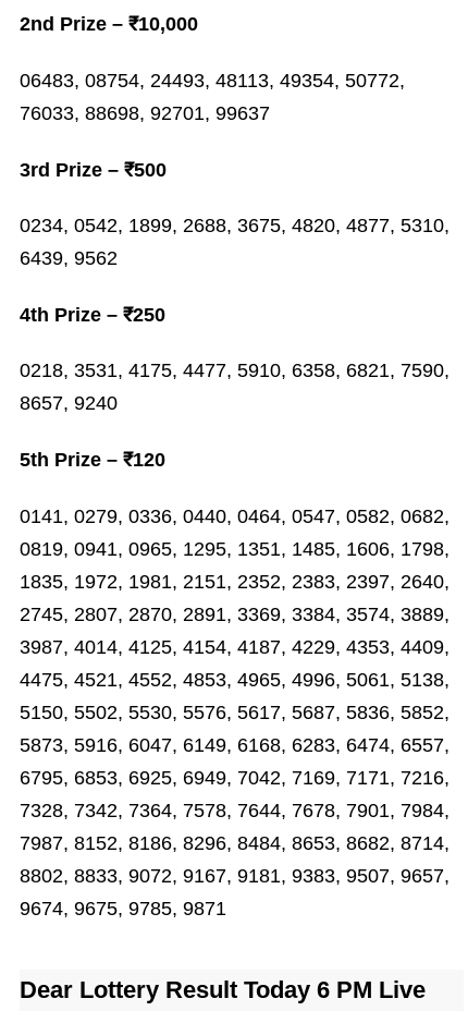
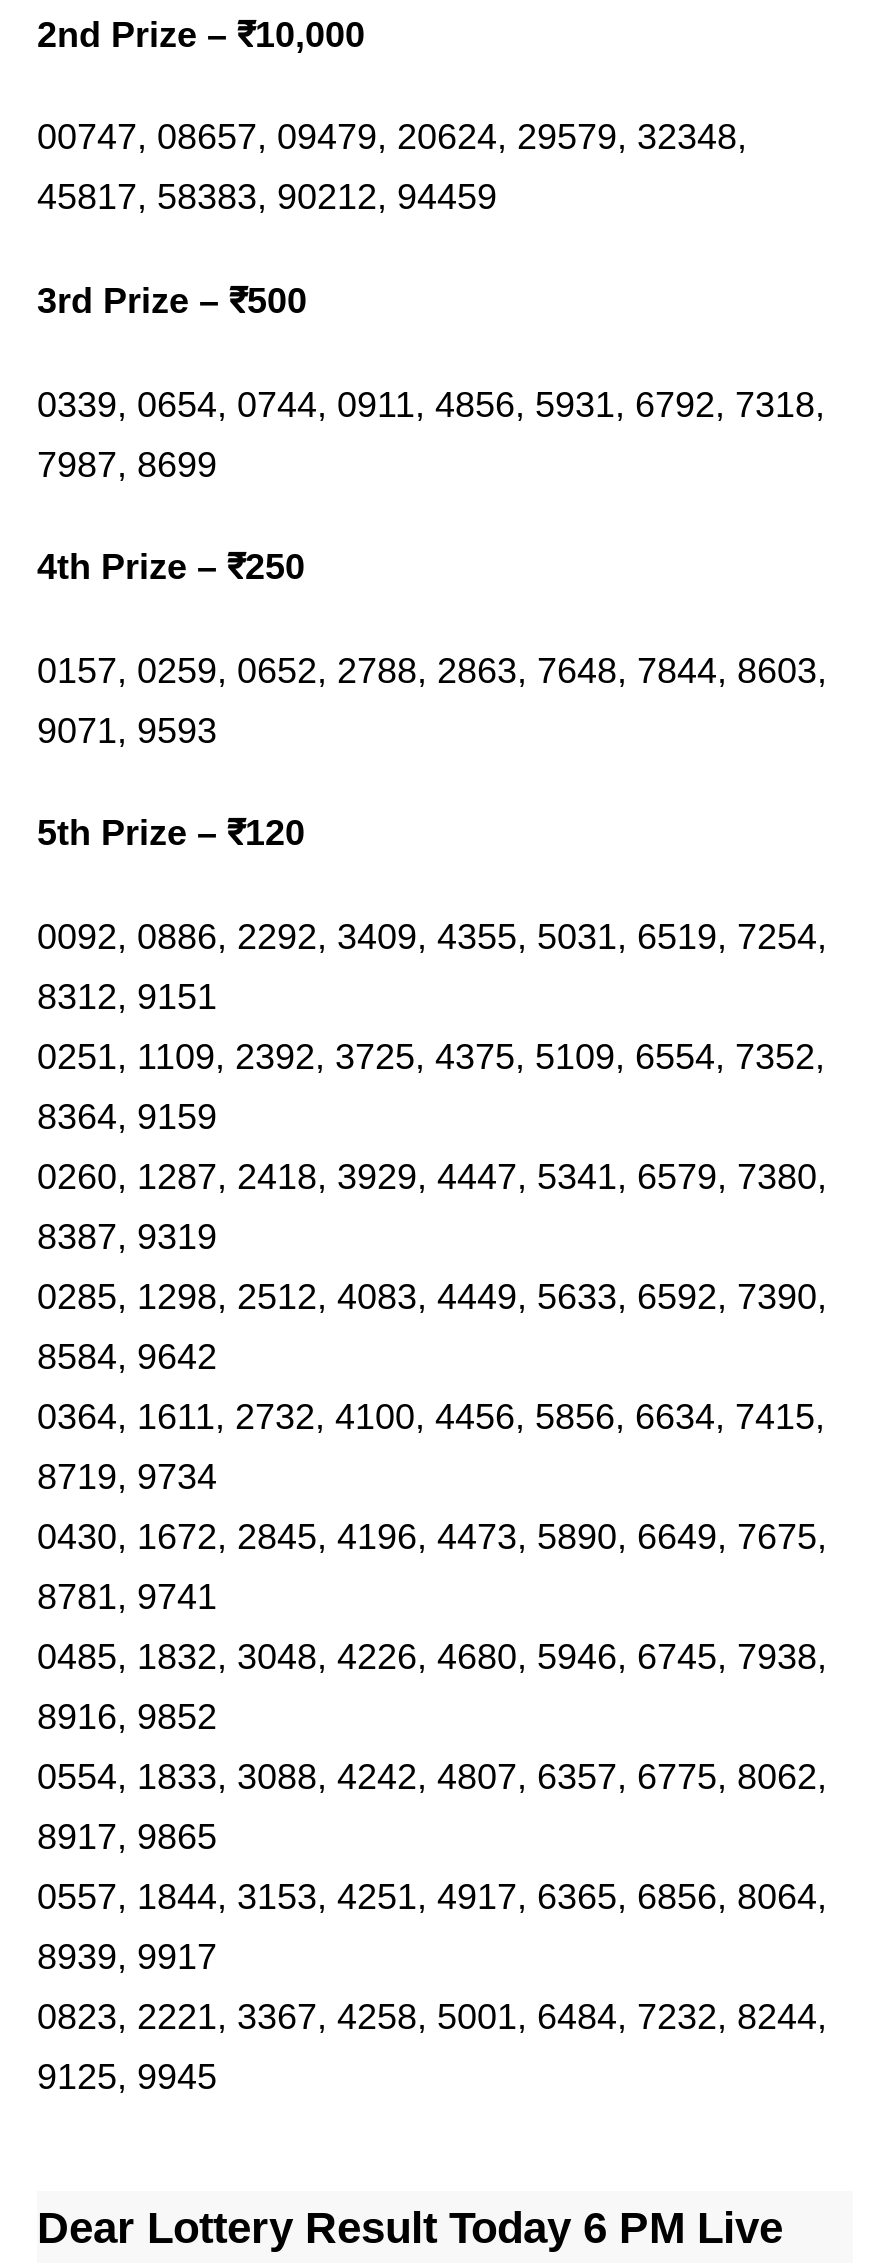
- 06483, 08754, 24493, 48113, 49354, 50772,
+ 00747, 08657, 09479, 20624, 29579, 32348,

- 76033, 88698, 92701, 99637
+ 45817, 58383, 90212, 94459

- 0234, 0542, 1899, 2688, 3675, 4820, 4877, 5310,
+ 0339, 0654, 0744, 0911, 4856, 5931, 6792, 7318,

- 6439, 9562
+ 7987, 8699

- 0218, 3531, 4175, 4477, 5910, 6358, 6821, 7590,
+ 0157, 0259, 0652, 2788, 2863, 7648, 7844, 8603,

- 8657, 9240
+ 9071, 9593

- 0141, 0279, 0336, 0440, 0464, 0547, 0582, 0682,
- 0819, 0941, 0965, 1295, 1351, 1485, 1606, 1798,
- 1835, 1972, 1981, 2151, 2352, 2383, 2397, 2640,
- 2745, 2807, 2870, 2891, 3369, 3384, 3574, 3889,
- 3987, 4014, 4125, 4154, 4187, 4229, 4353, 4409,
- 4475, 4521, 4552, 4853, 4965, 4996, 5061, 5138,
- 5150, 5502, 5530, 5576, 5617, 5687, 5836, 5852,
- 5873, 5916, 6047, 6149, 6168, 6283, 6474, 6557,
- 6795, 6853, 6925, 6949, 7042, 7169, 7171, 7216,
- 7328, 7342, 7364, 7578, 7644, 7678, 7901, 7984,
- 7987, 8152, 8186, 8296, 8484, 8653, 8682, 8714,
- 8802, 8833, 9072, 9167, 9181, 9383, 9507, 9657,
- 9674, 9675, 9785, 9871
+ 0092, 0886, 2292, 3409, 4355, 5031, 6519, 7254,
+ 8312, 9151
+ 0251, 1109, 2392, 3725, 4375, 5109, 6554, 7352,
+ 8364, 9159
+ 0260, 1287, 2418, 3929, 4447, 5341, 6579, 7380,
+ 8387, 9319
+ 0285, 1298, 2512, 4083, 4449, 5633, 6592, 7390,
+ 8584, 9642
+ 0364, 1611, 2732, 4100, 4456, 5856, 6634, 7415,
+ 8719, 9734
+ 0430, 1672, 2845, 4196, 4473, 5890, 6649, 7675,
+ 8781, 9741
+ 0485, 1832, 3048, 4226, 4680, 5946, 6745, 7938,
+ 8916, 9852
+ 0554, 1833, 3088, 4242, 4807, 6357, 6775, 8062,
+ 8917, 9865
+ 0557, 1844, 3153, 4251, 4917, 6365, 6856, 8064,
+ 8939, 9917
+ 0823, 2221, 3367, 4258, 5001, 6484, 7232, 8244,
+ 9125, 9945
